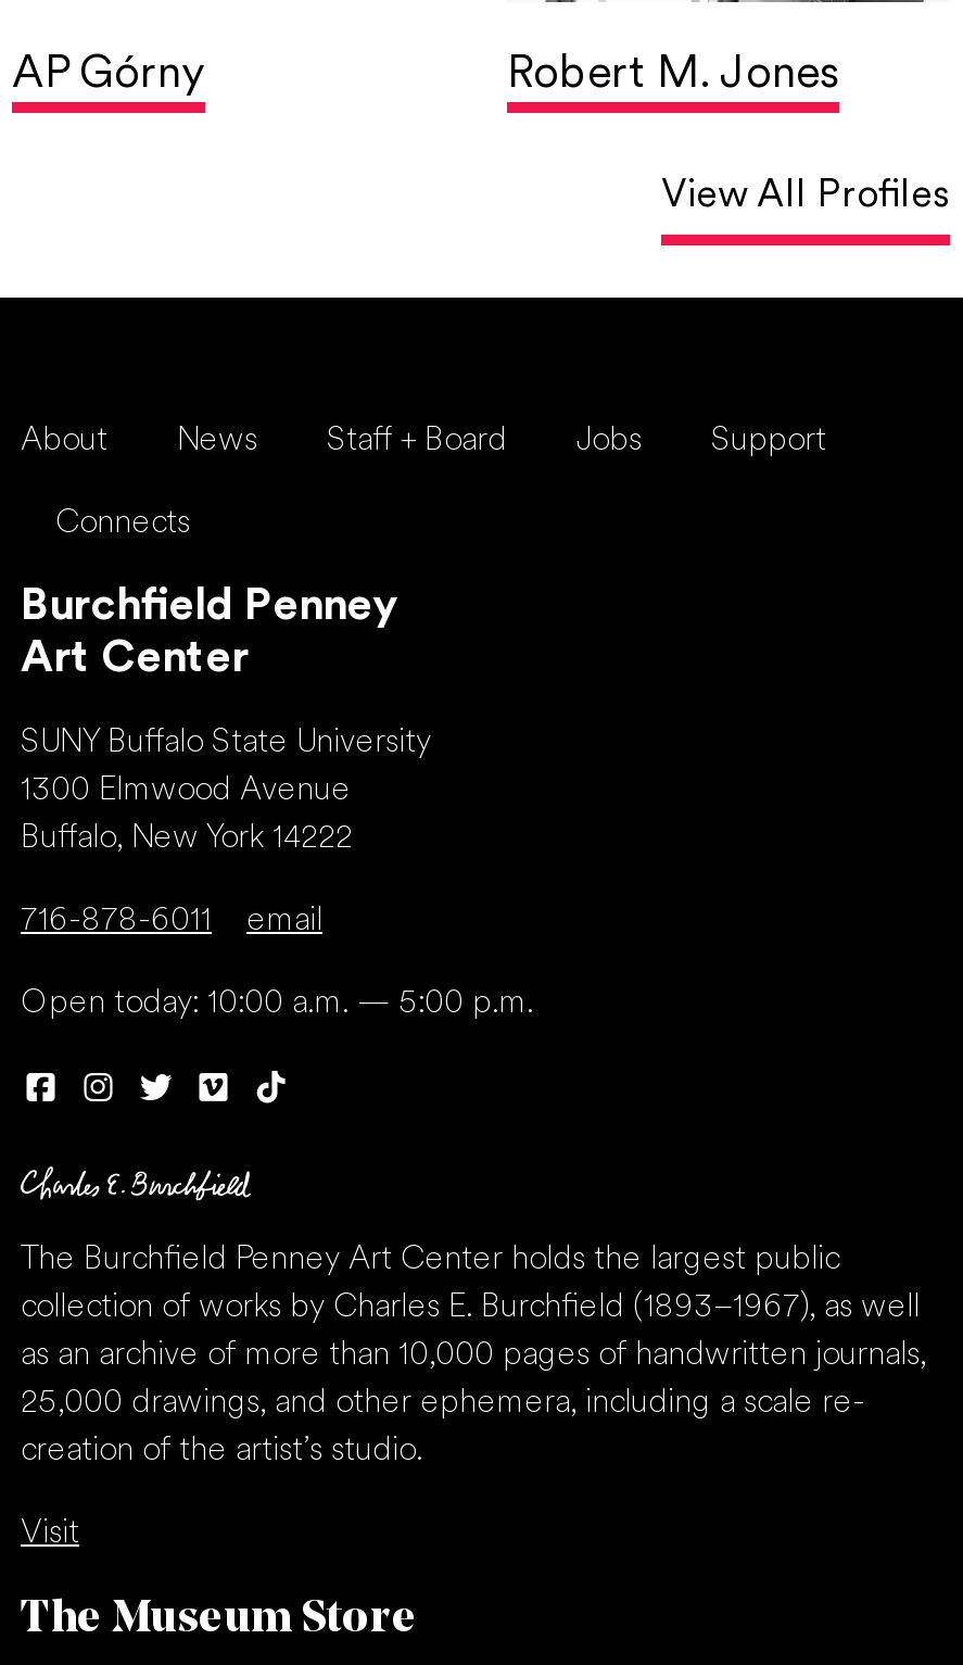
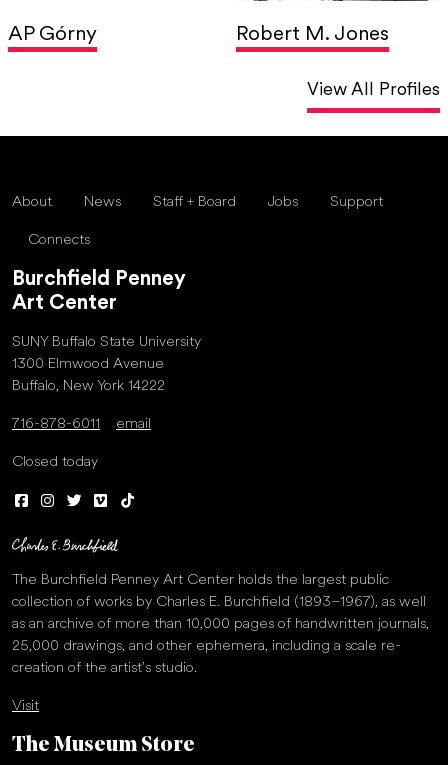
- Open today: 10:00 a.m. — 5:00 p.m.
+ Closed today
